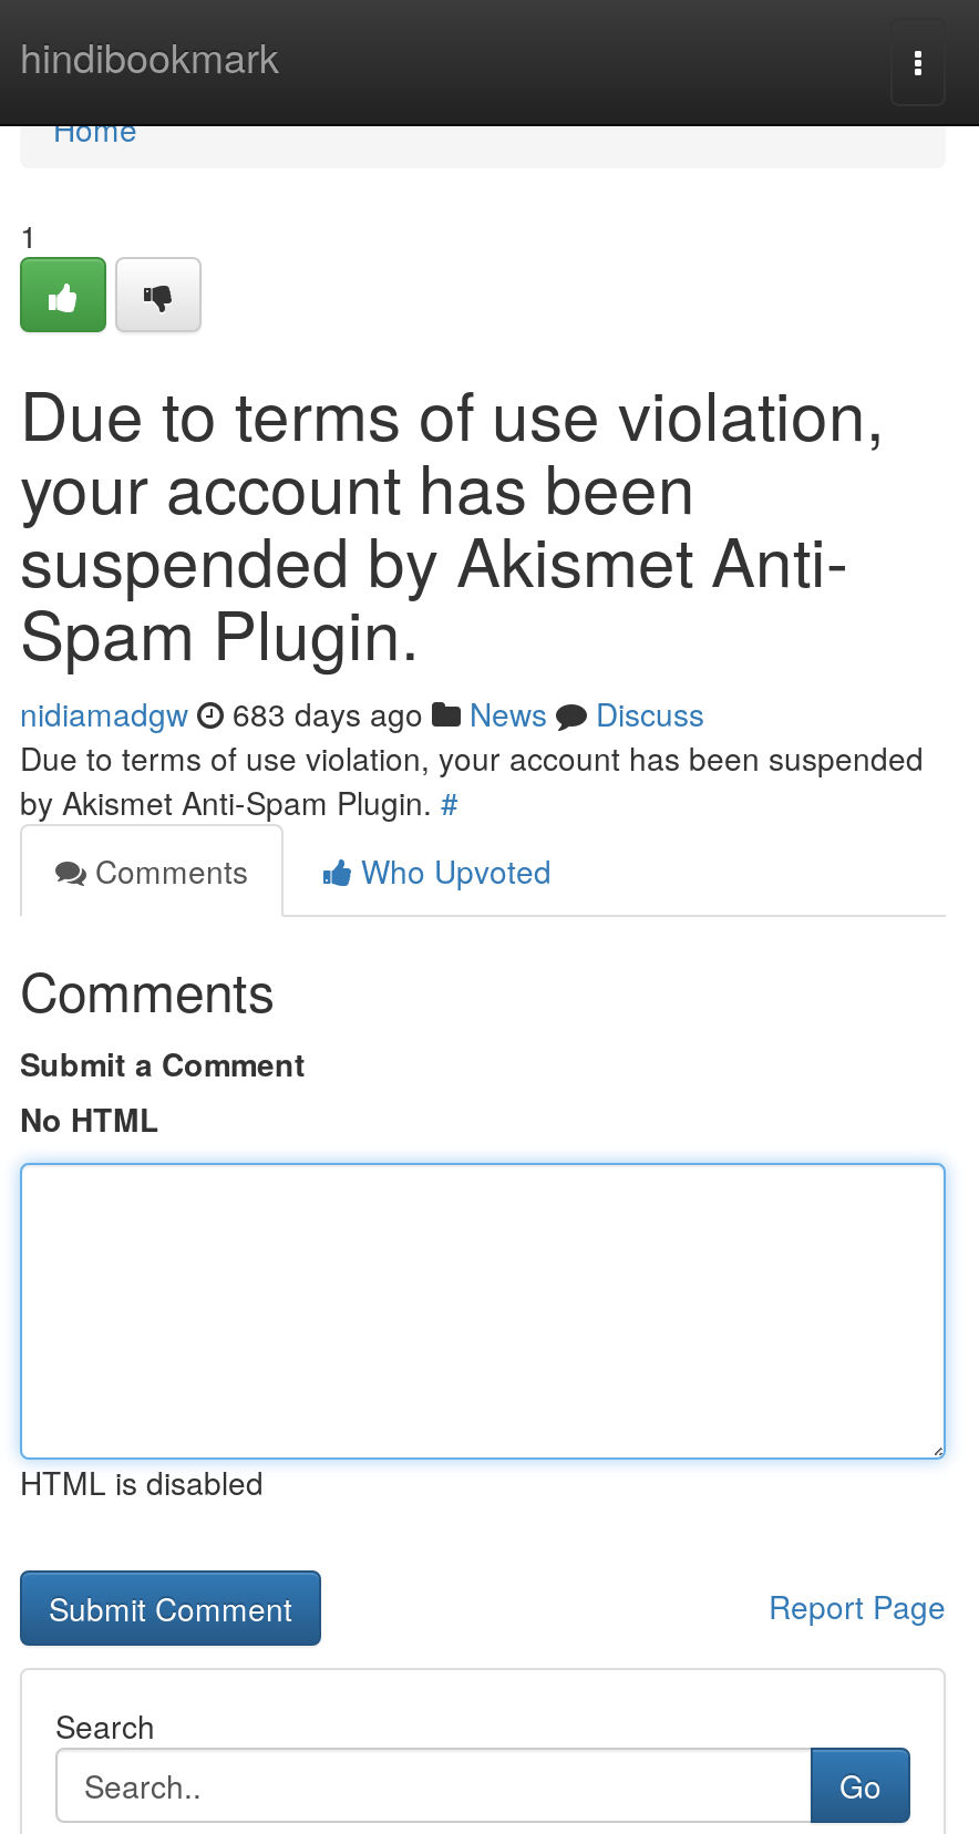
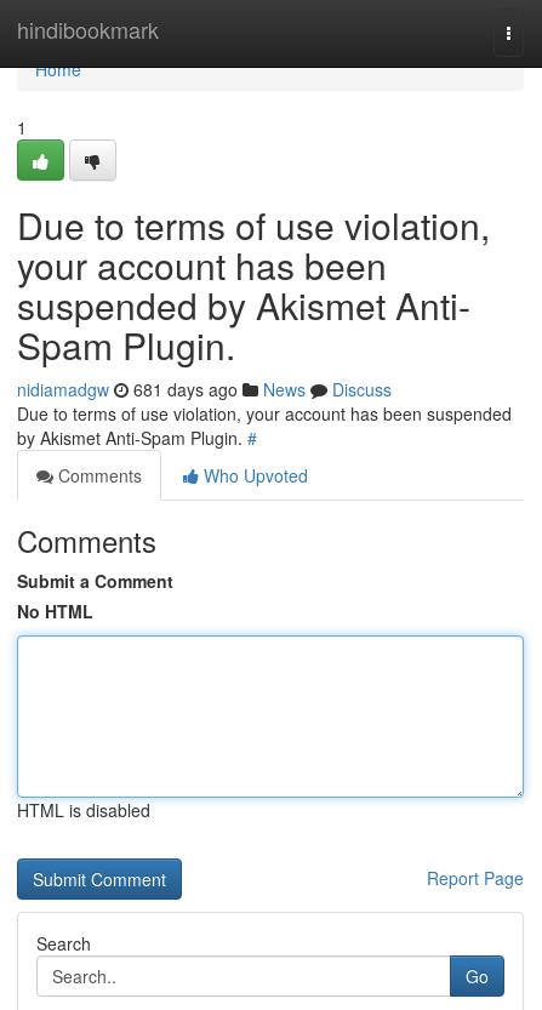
- nidiamadgw 683 days ago News Discuss
+ nidiamadgw 681 days ago News Discuss
